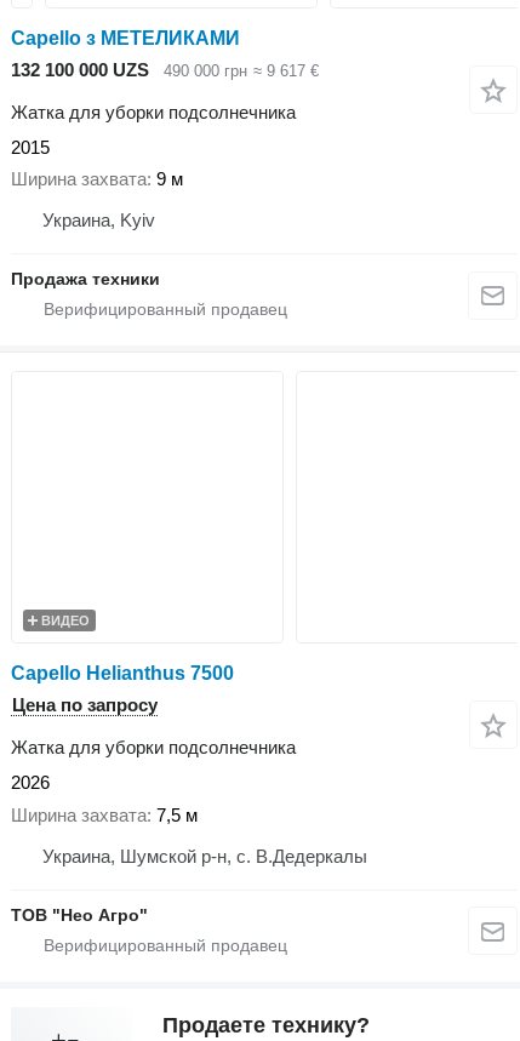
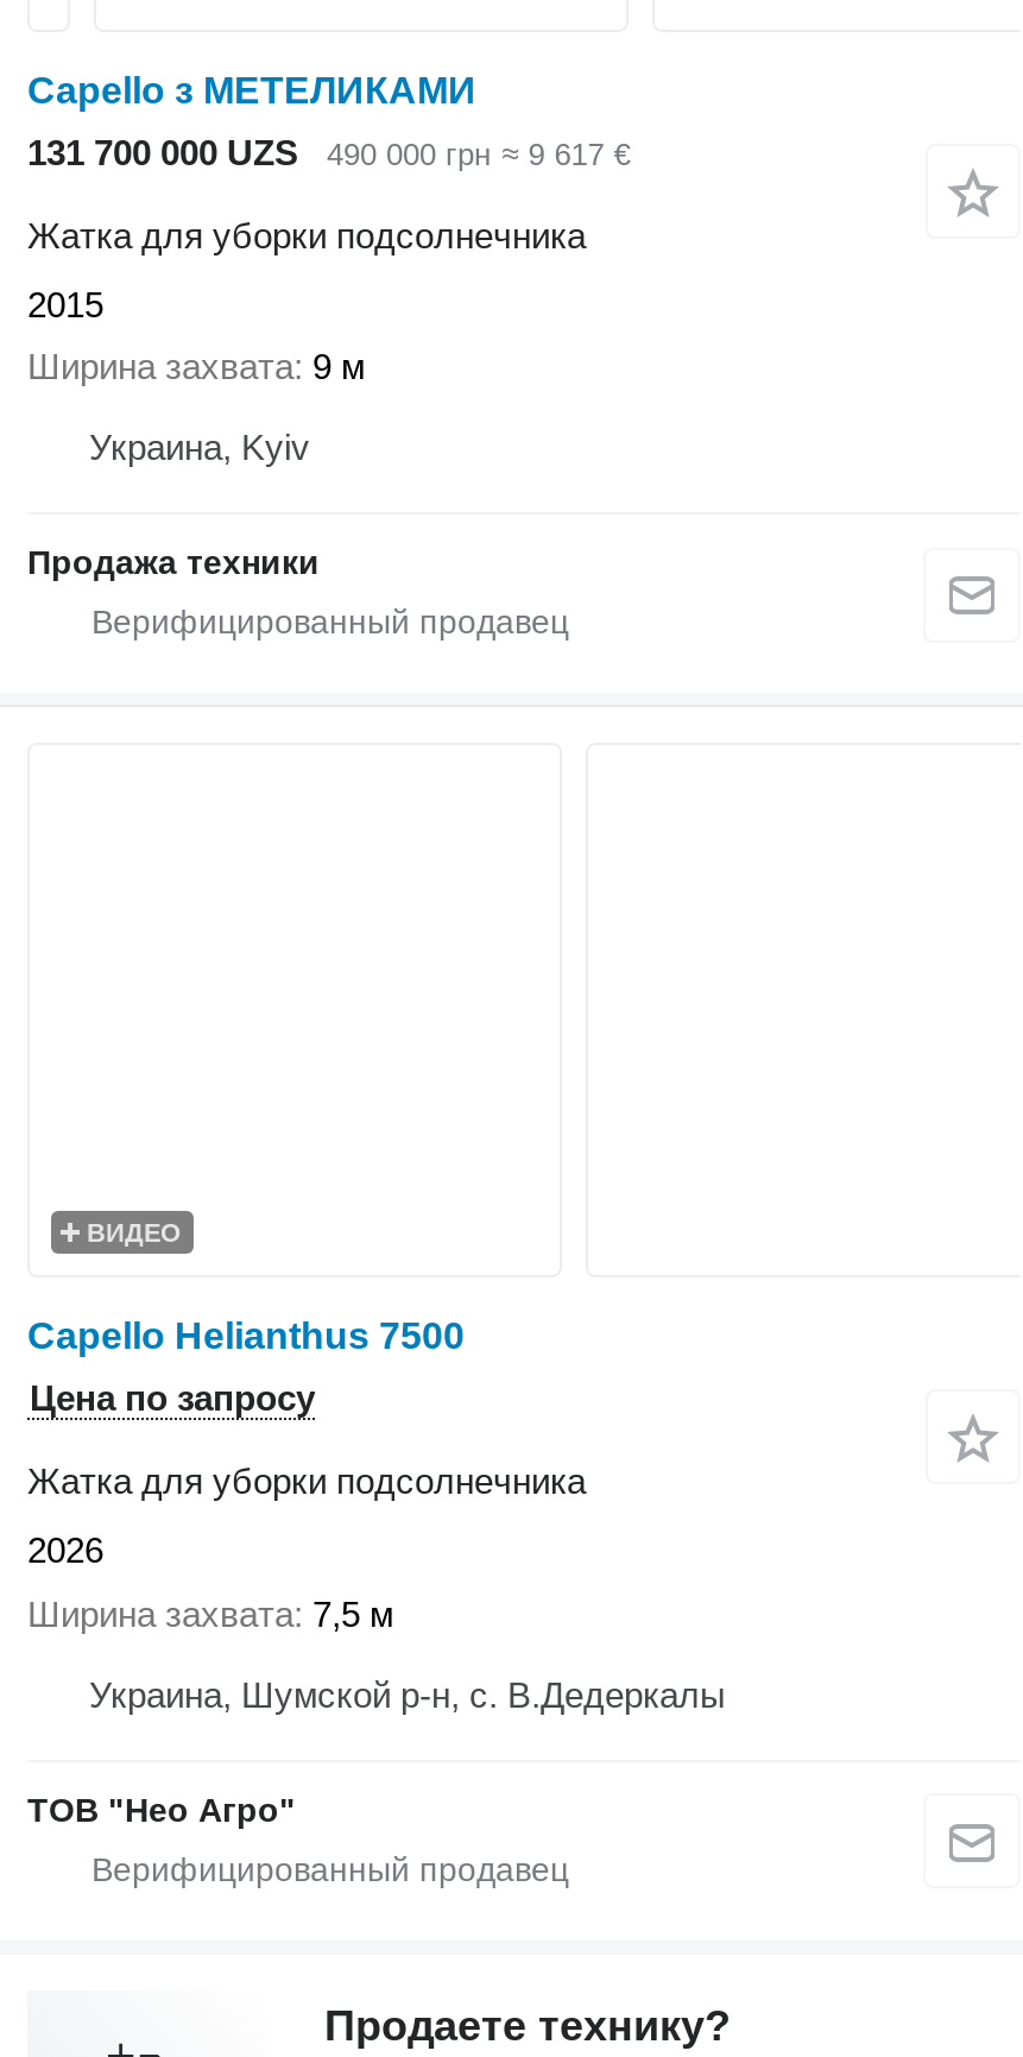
- 132 100 000 UZS
+ 131 700 000 UZS
